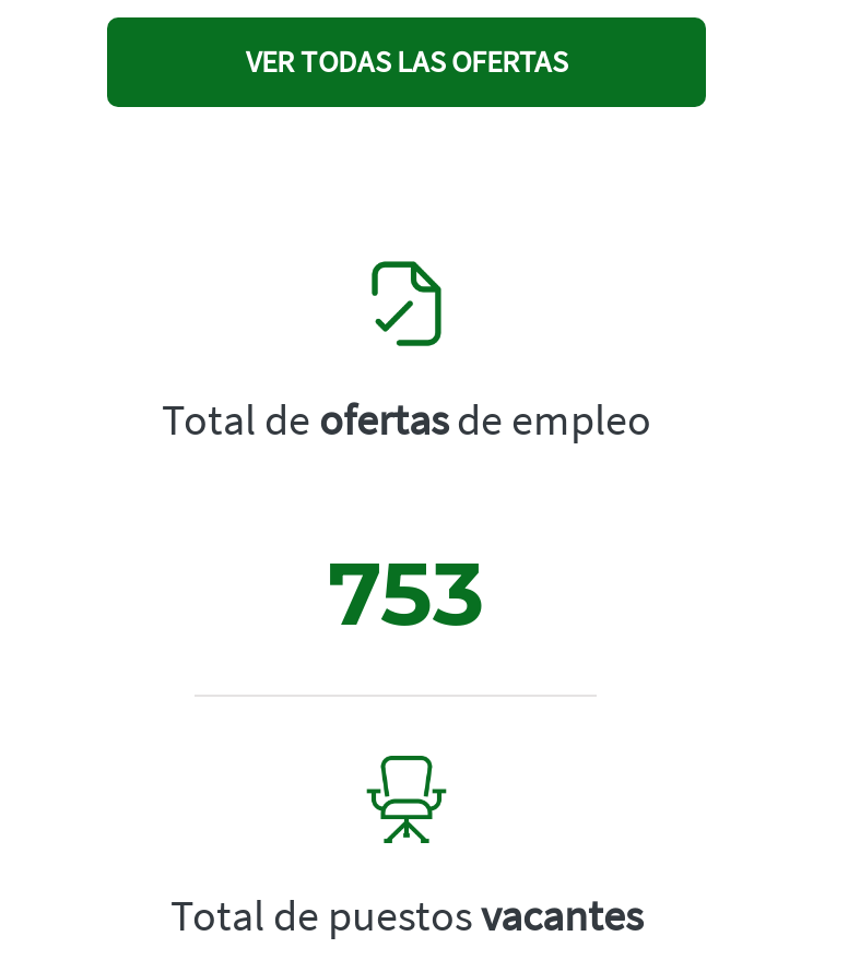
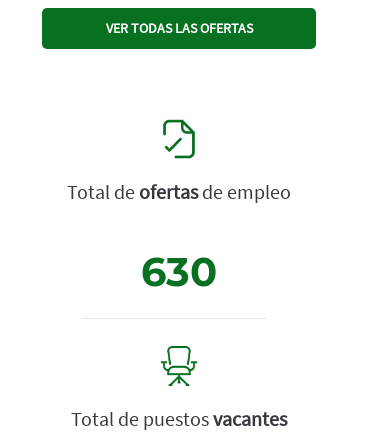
- 753
+ 630
